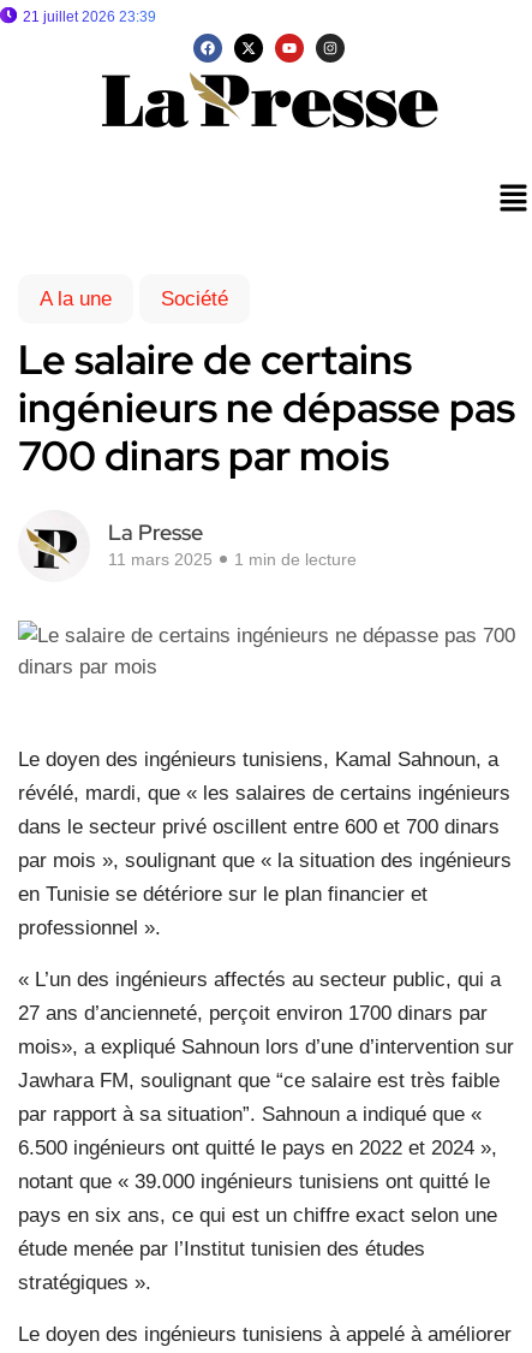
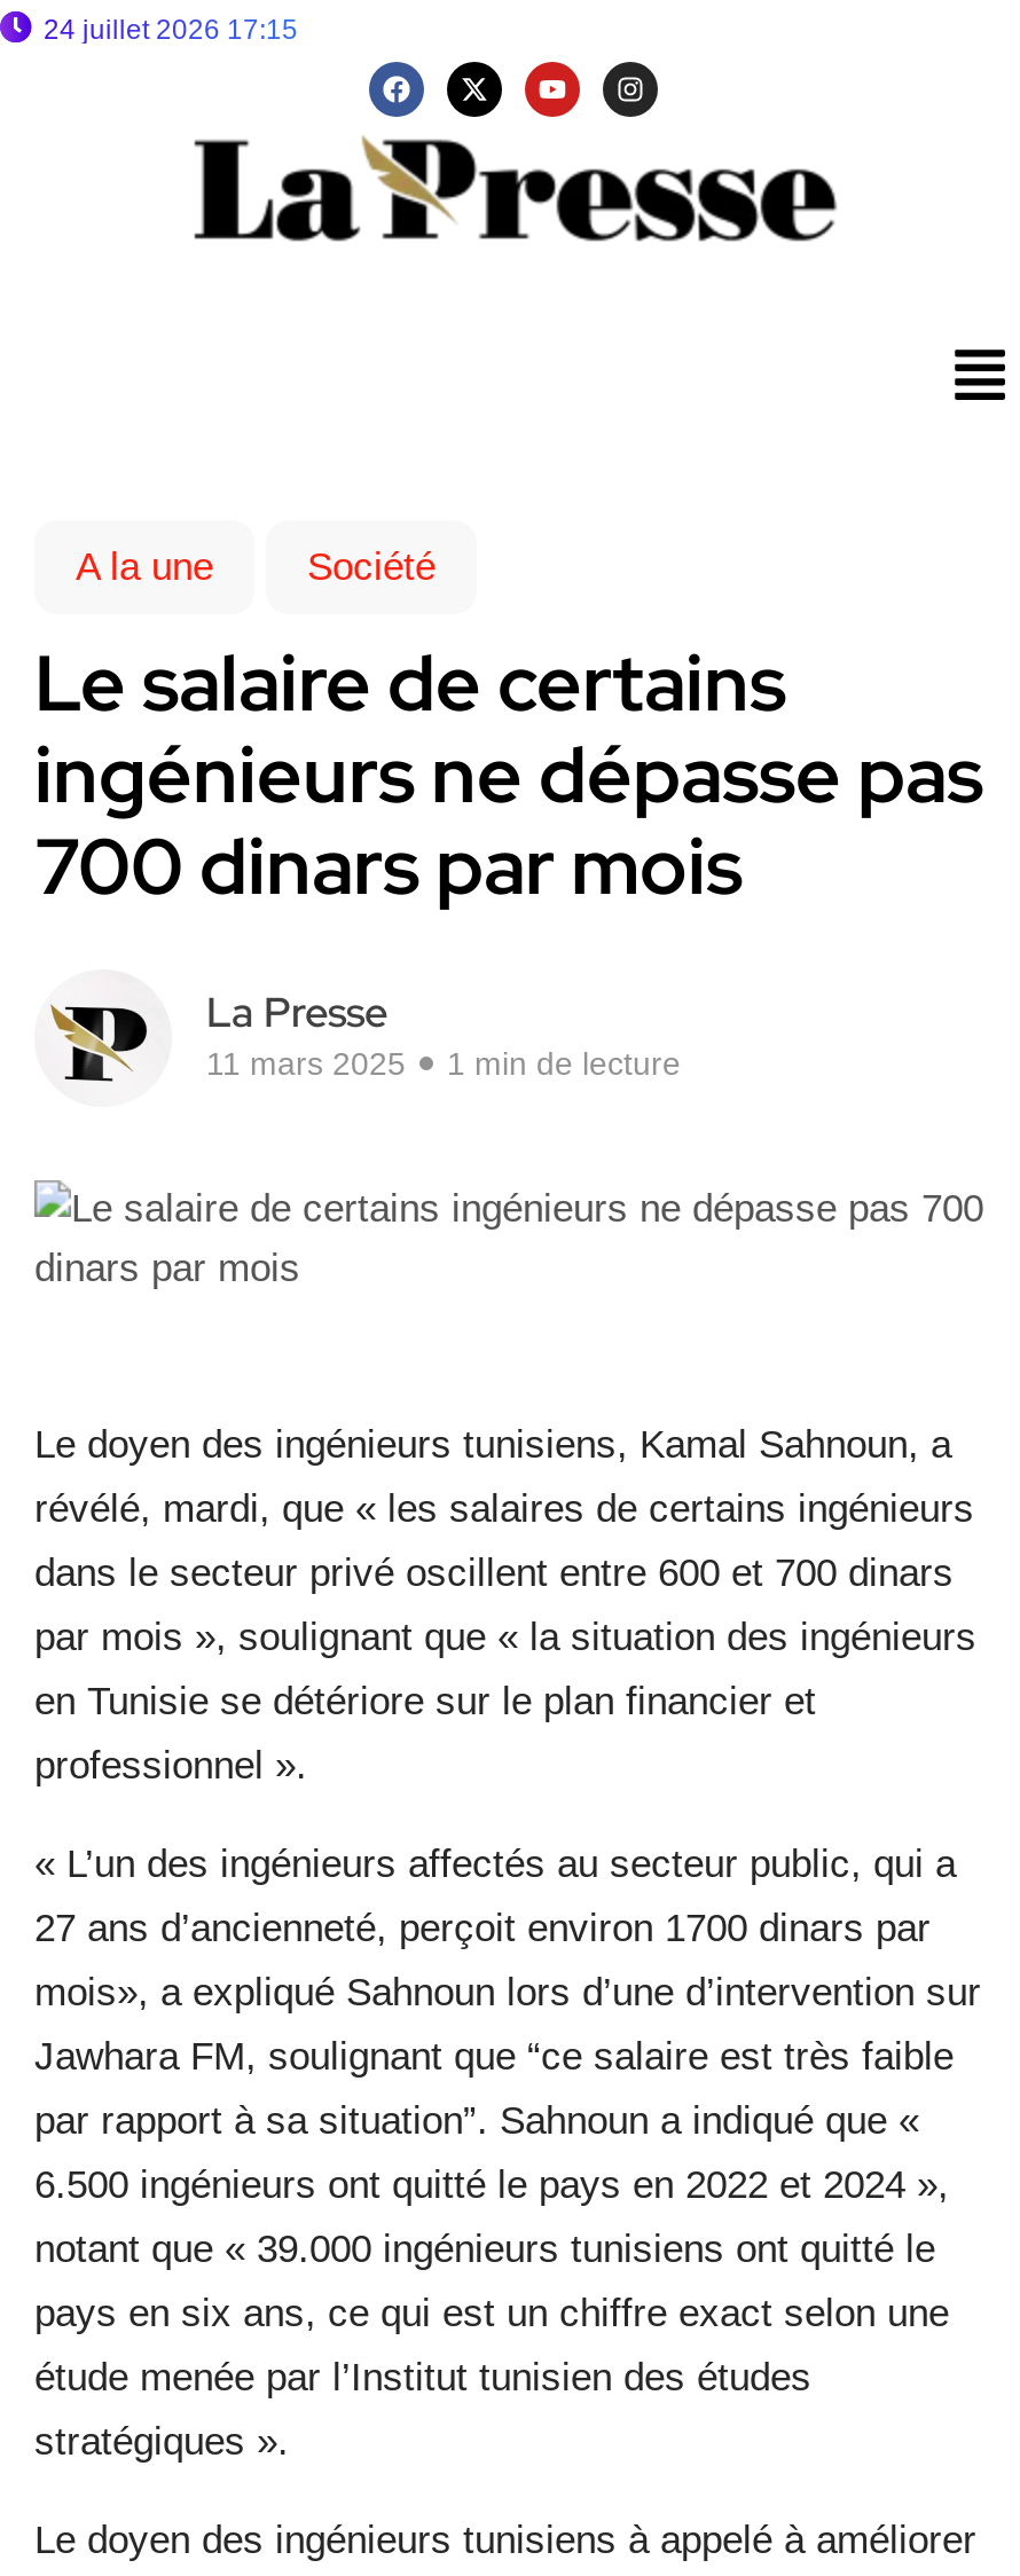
- 21 juillet 2026 23:39
+ 24 juillet 2026 17:15
